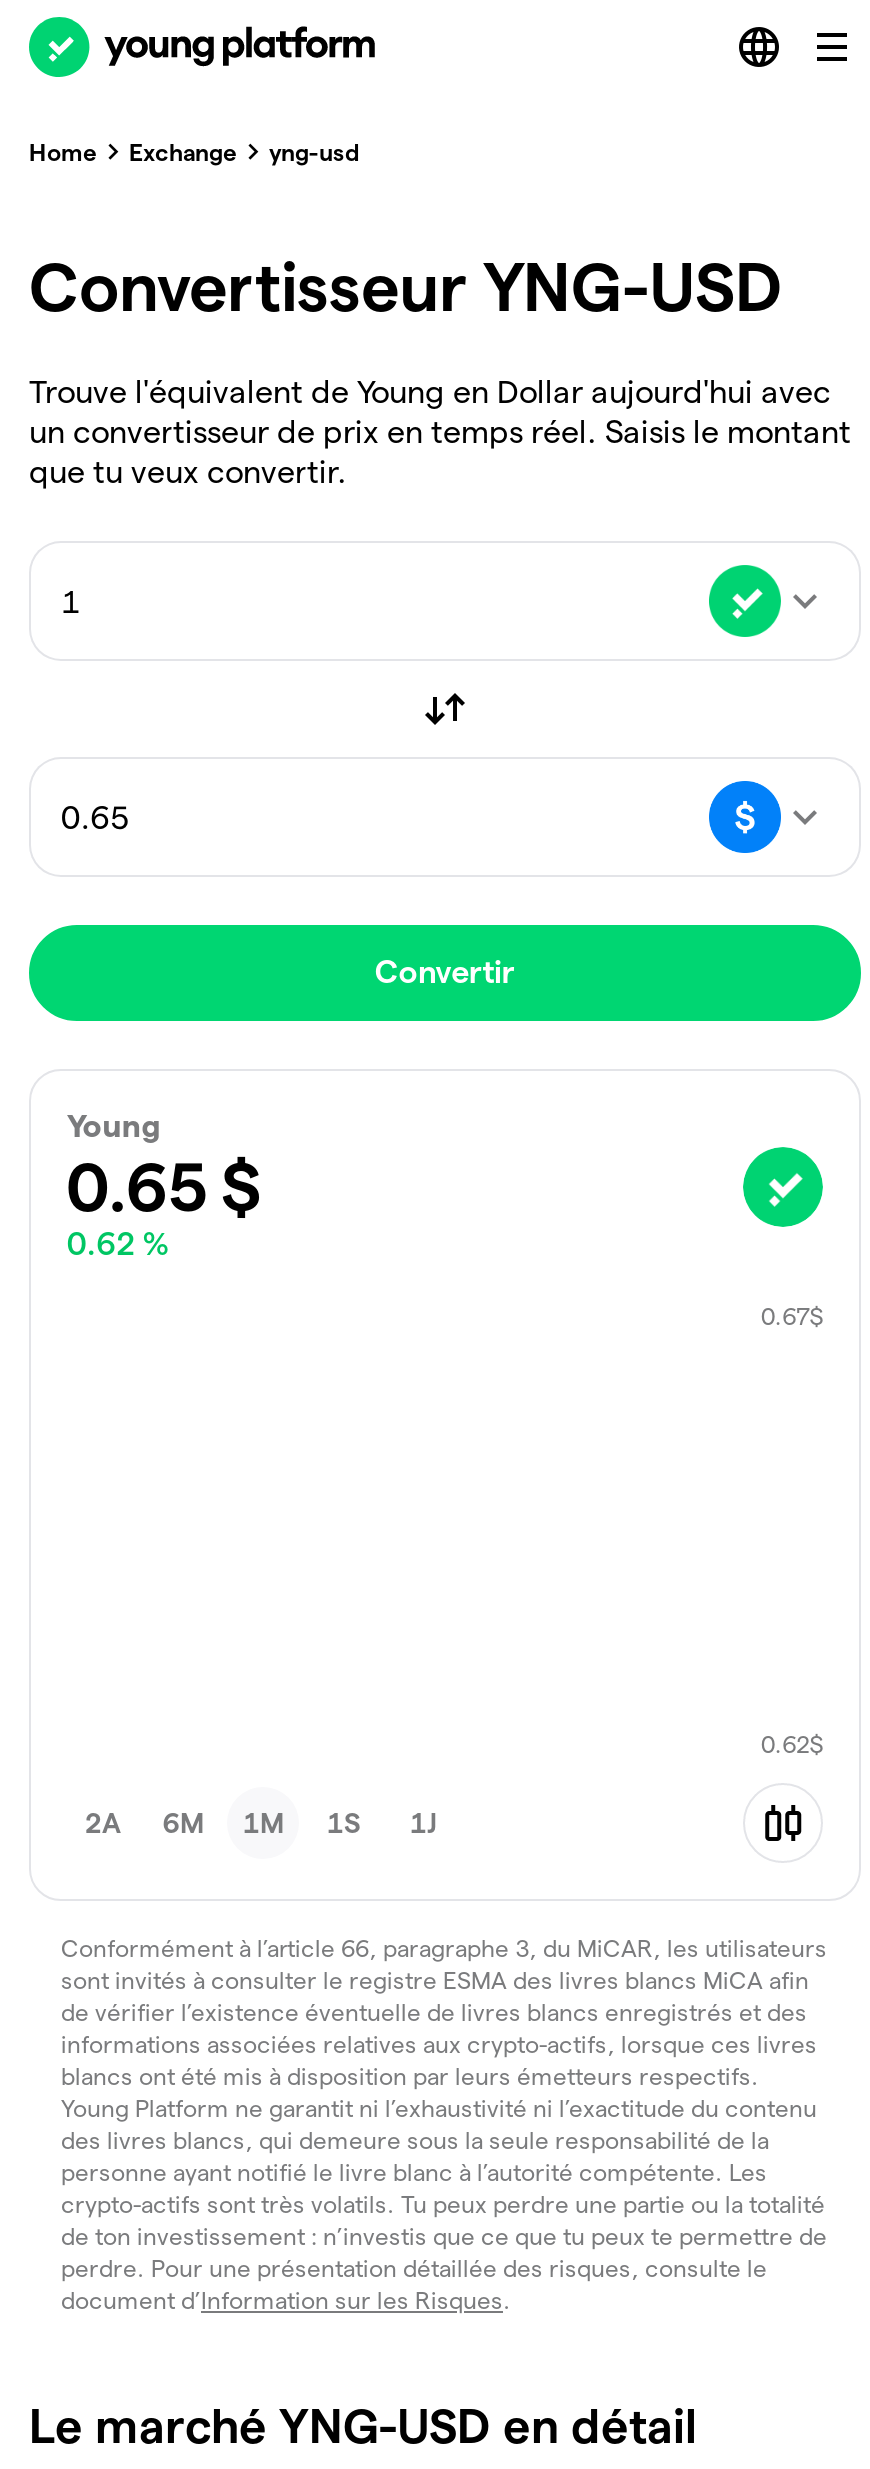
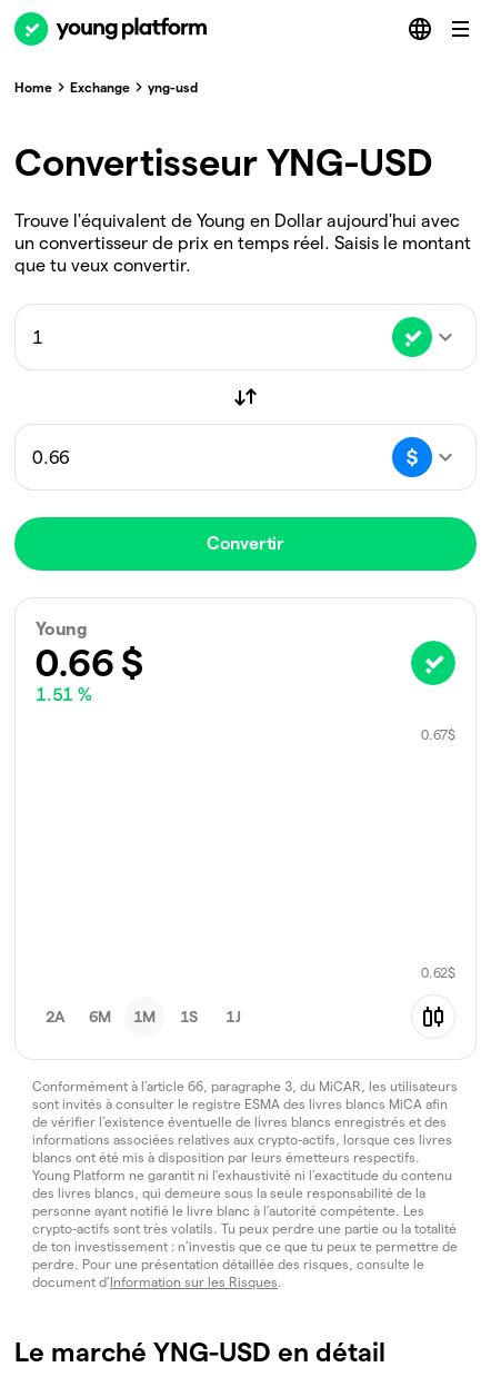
- 0.65 $
+ 0.66 $

- 0.62 %
+ 1.51 %
